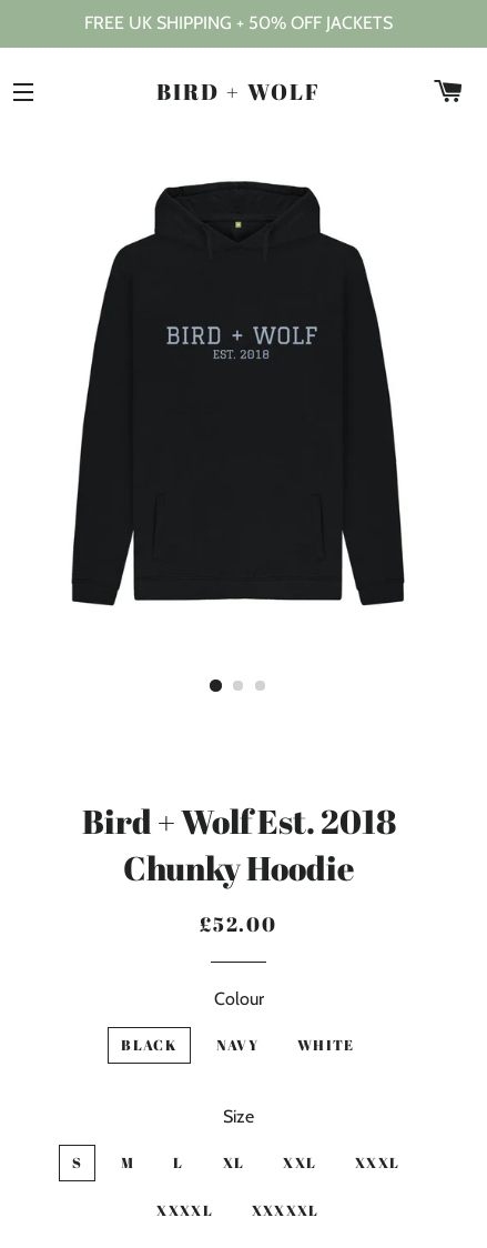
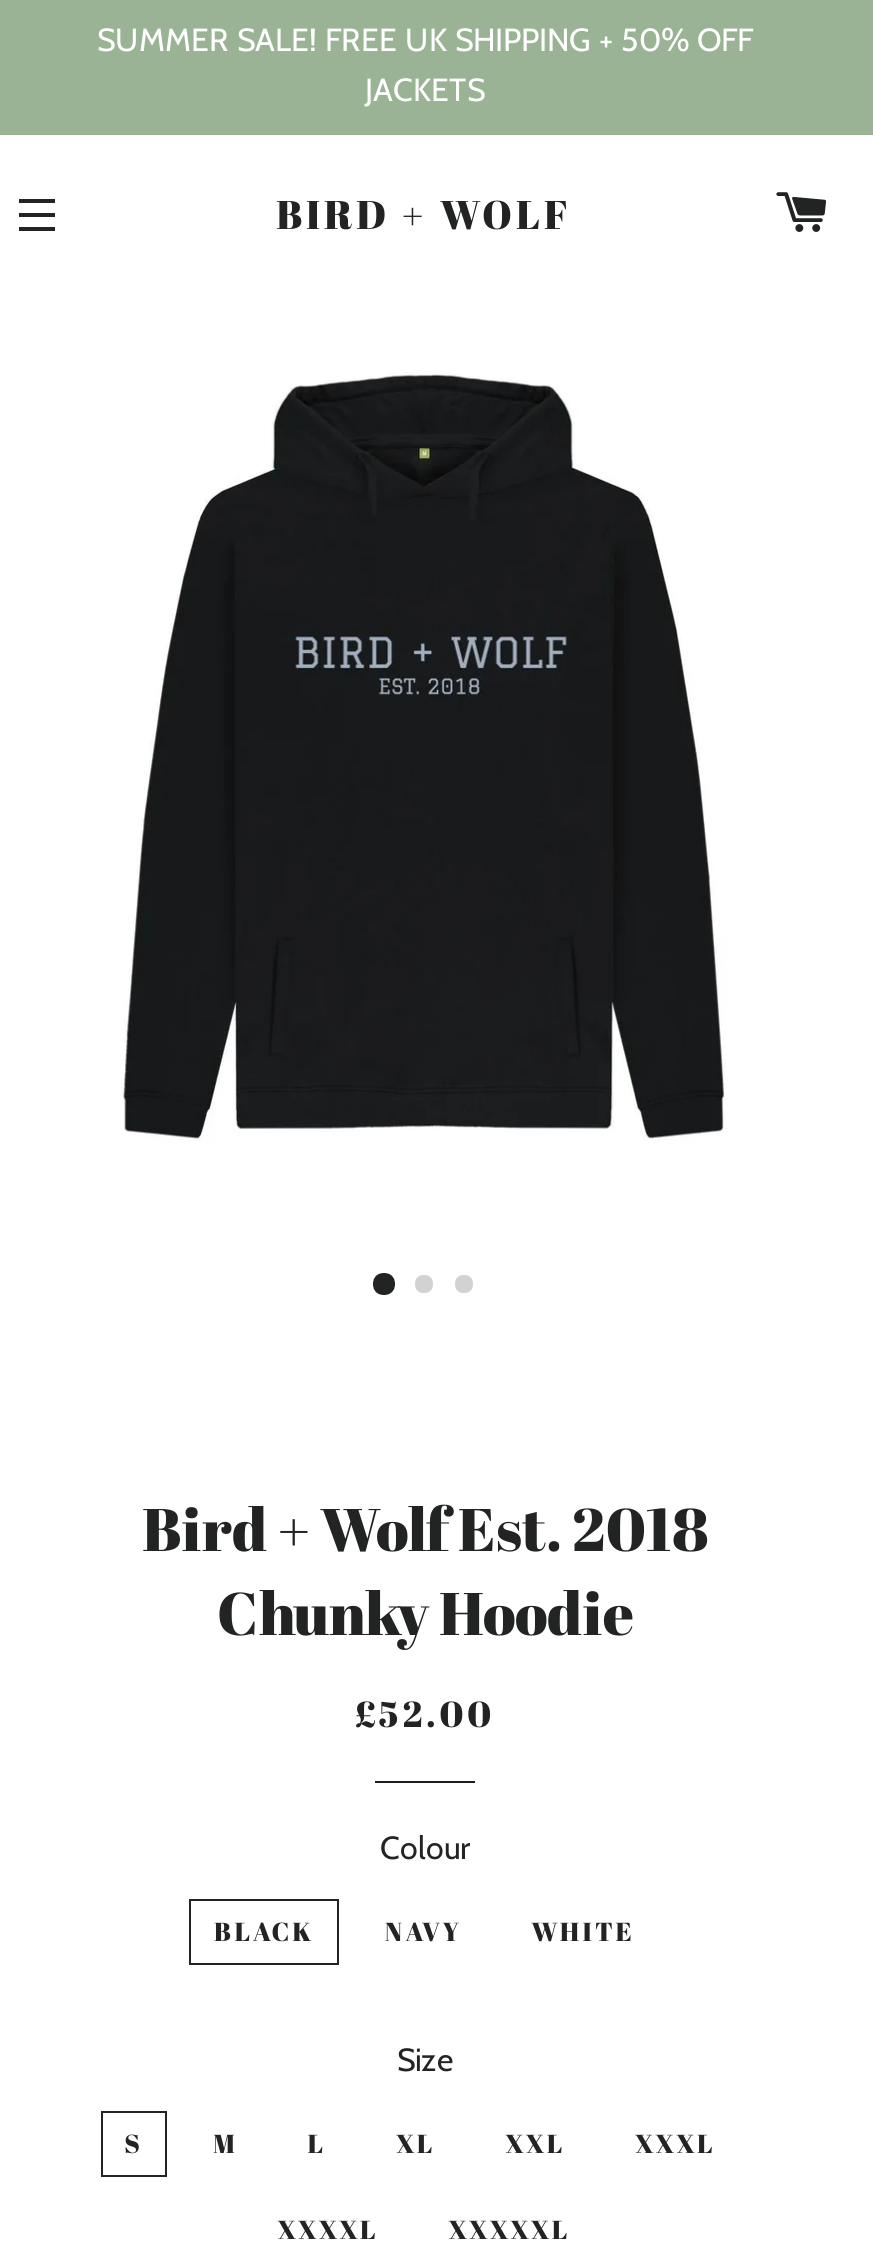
- FREE UK SHIPPING + 50% OFF JACKETS
+ SUMMER SALE! FREE UK SHIPPING + 50% OFF
+ JACKETS
